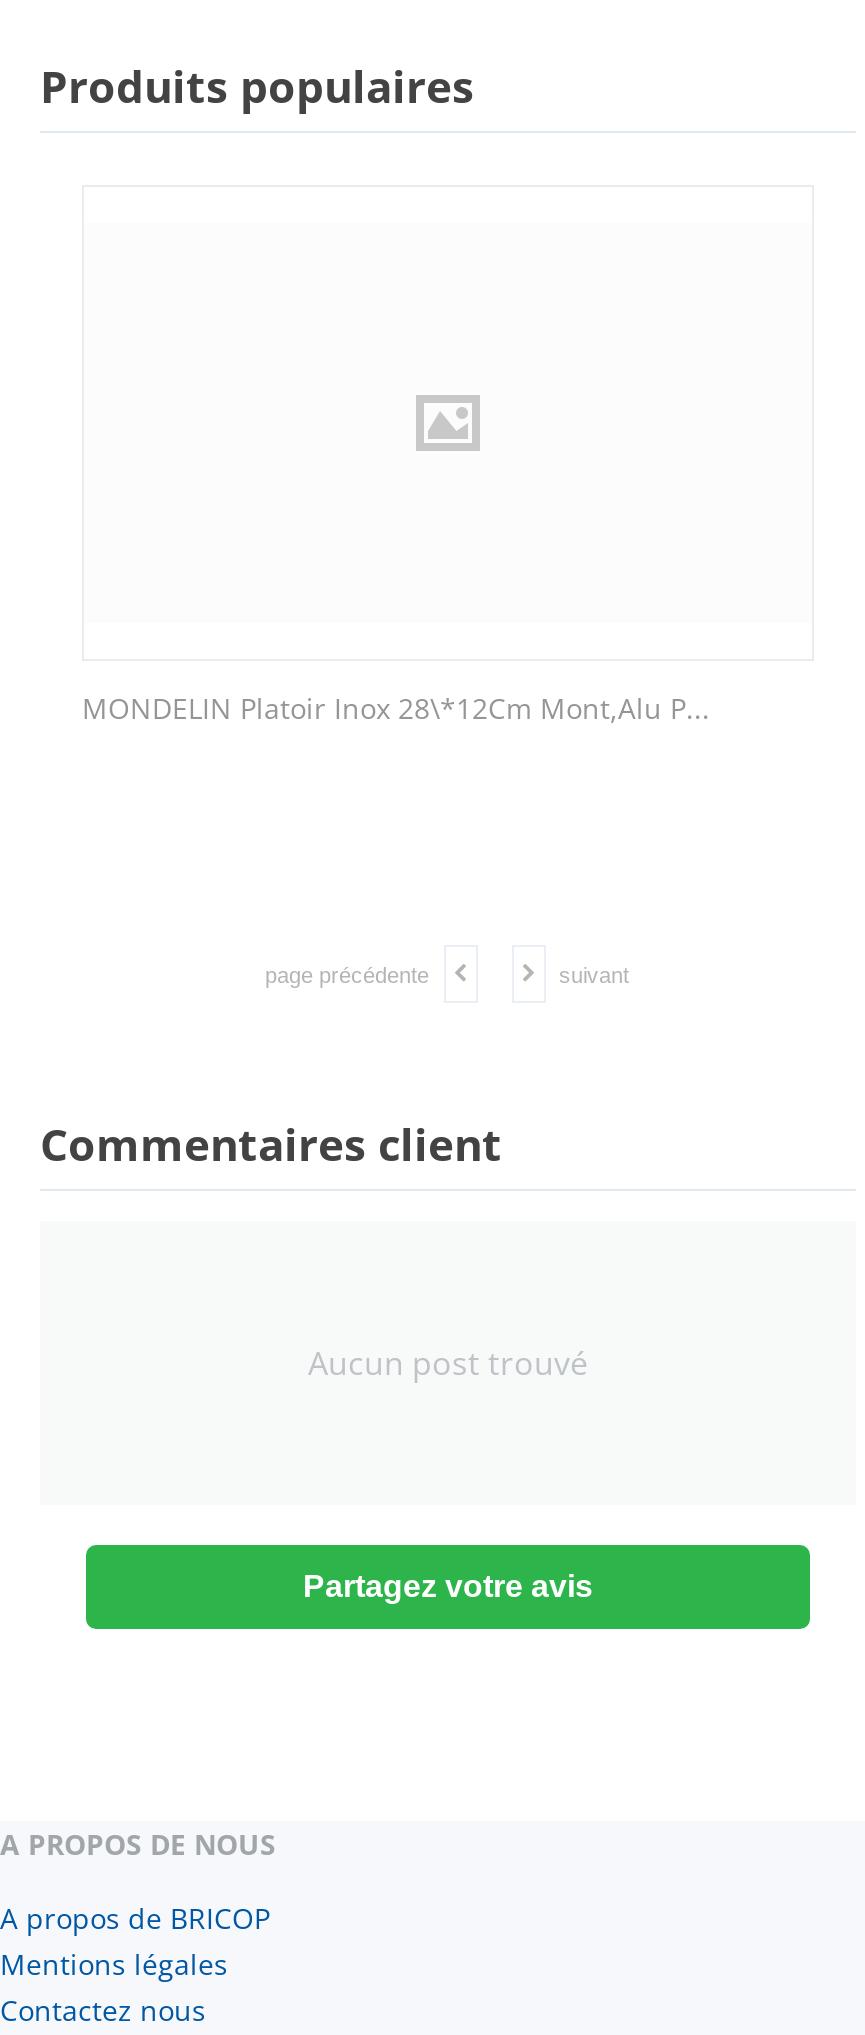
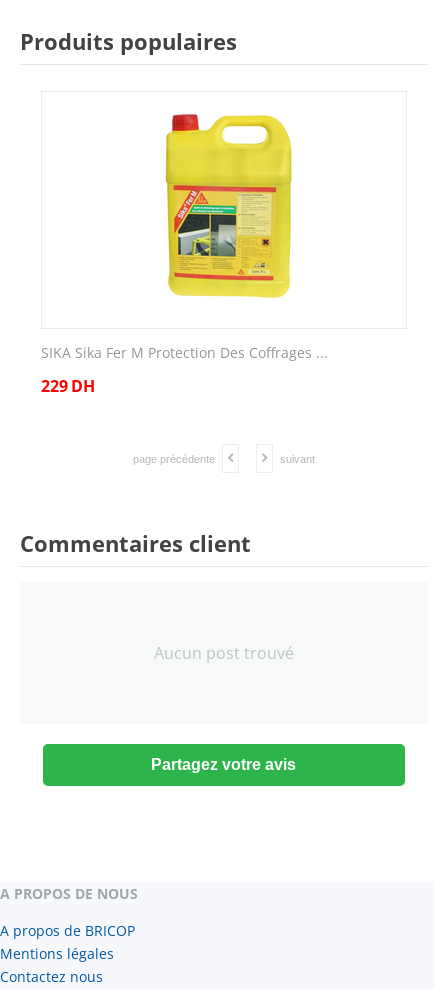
+ [image]

- MONDELIN Platoir Inox 28\*12Cm Mont,Alu P...
+ SIKA Sika Fer M Protection Des Coffrages ...
+ 229 DH
